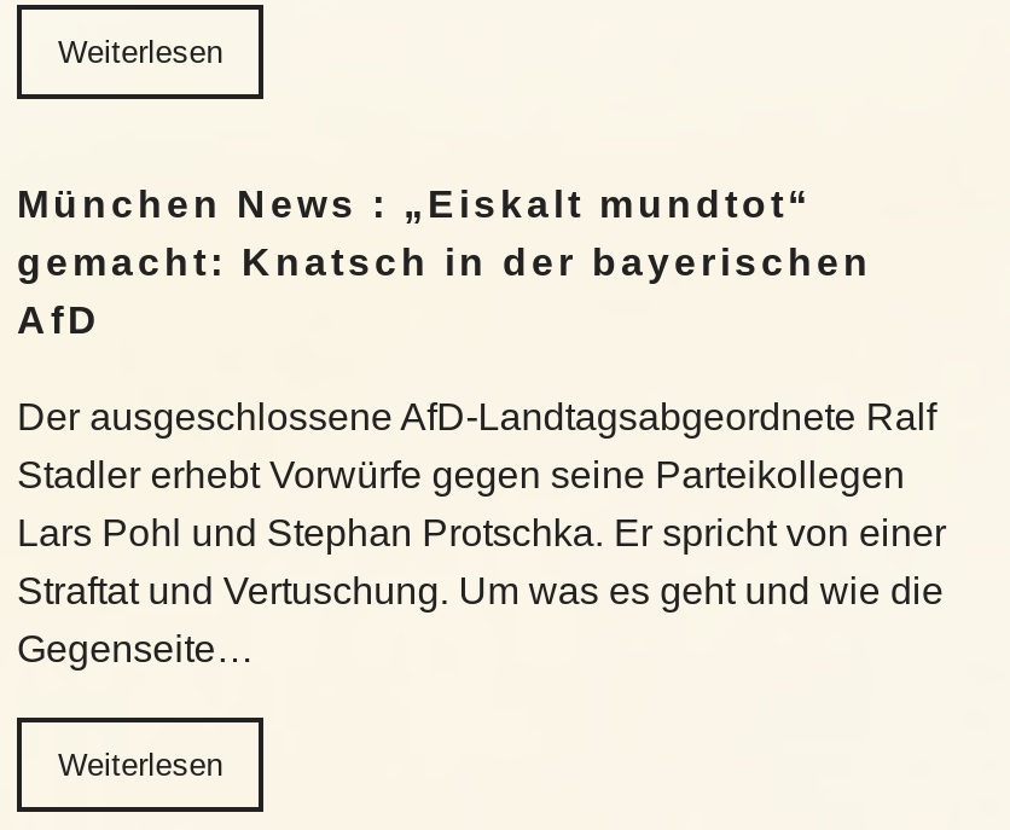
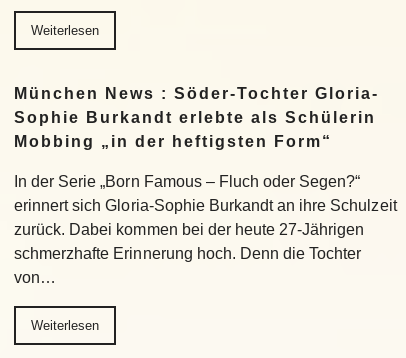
- München News : „Eiskalt mundtot“
- gemacht: Knatsch in der bayerischen
- AfD
+ München News : Söder-Tochter Gloria-
+ Sophie Burkandt erlebte als Schülerin
+ Mobbing „in der heftigsten Form“

- Der ausgeschlossene AfD-Landtagsabgeordnete Ralf
- Stadler erhebt Vorwürfe gegen seine Parteikollegen
- Lars Pohl und Stephan Protschka. Er spricht von einer
- Straftat und Vertuschung. Um was es geht und wie die
- Gegenseite…
+ In der Serie „Born Famous – Fluch oder Segen?“
+ erinnert sich Gloria-Sophie Burkandt an ihre Schulzeit
+ zurück. Dabei kommen bei der heute 27-Jährigen
+ schmerzhafte Erinnerung hoch. Denn die Tochter
+ von…
